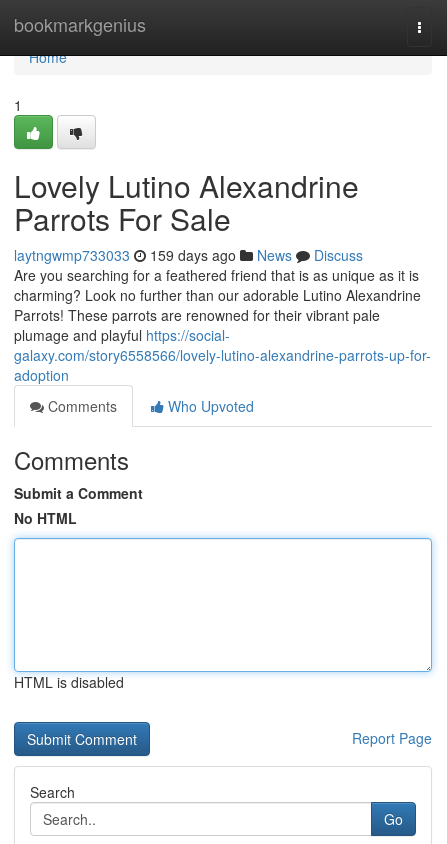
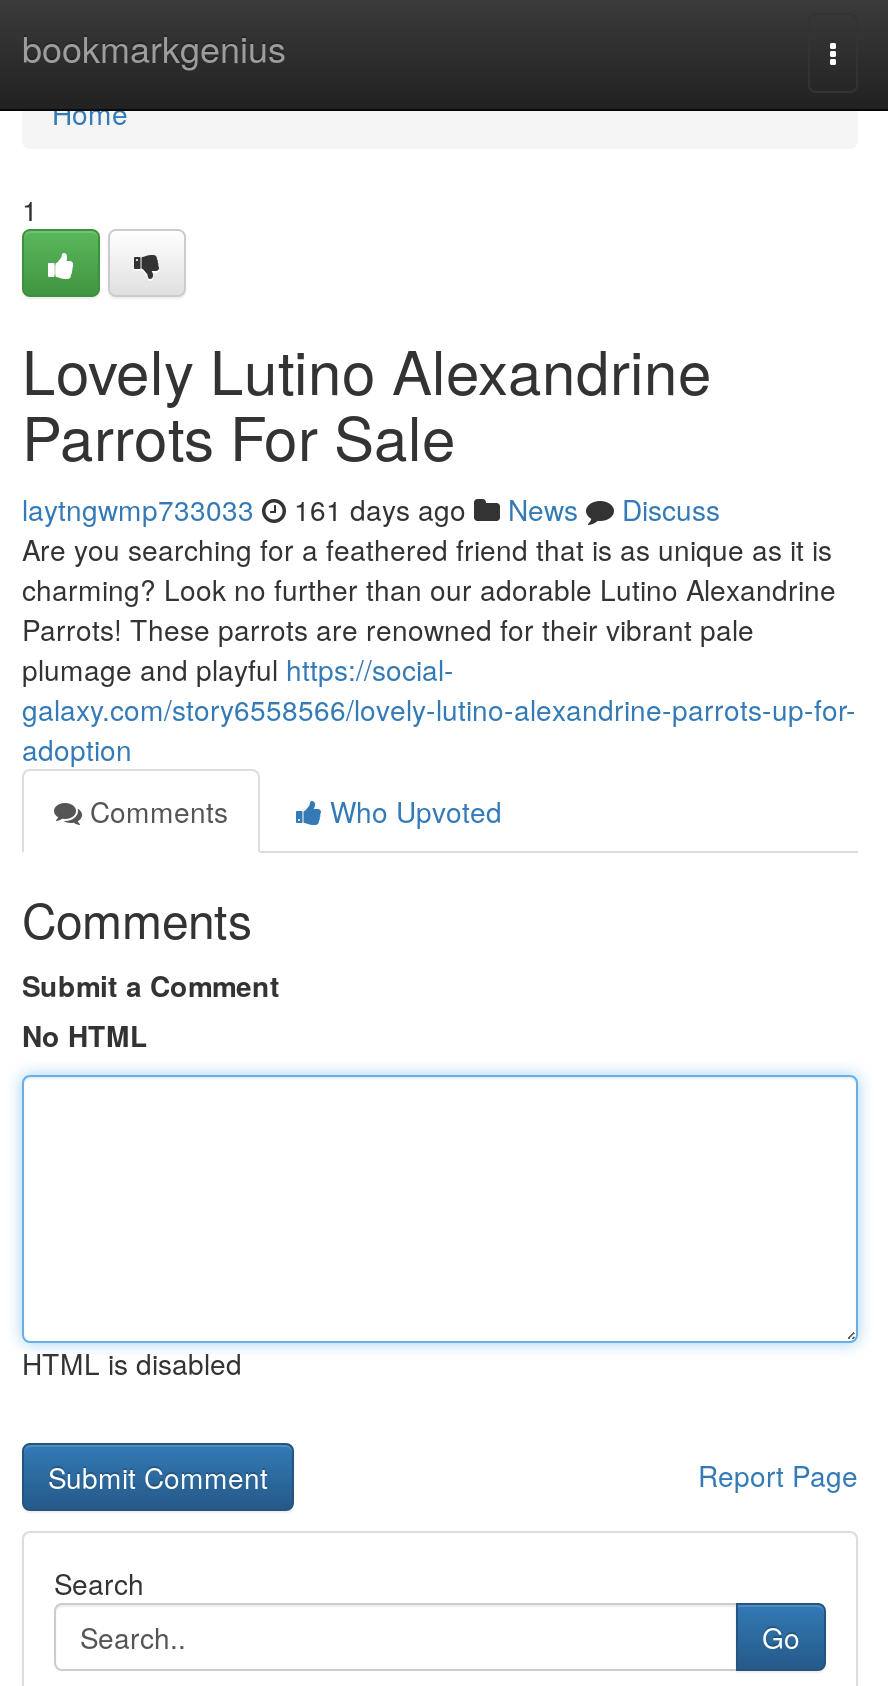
- laytngwmp733033 159 days ago News Discuss
+ laytngwmp733033 161 days ago News Discuss
